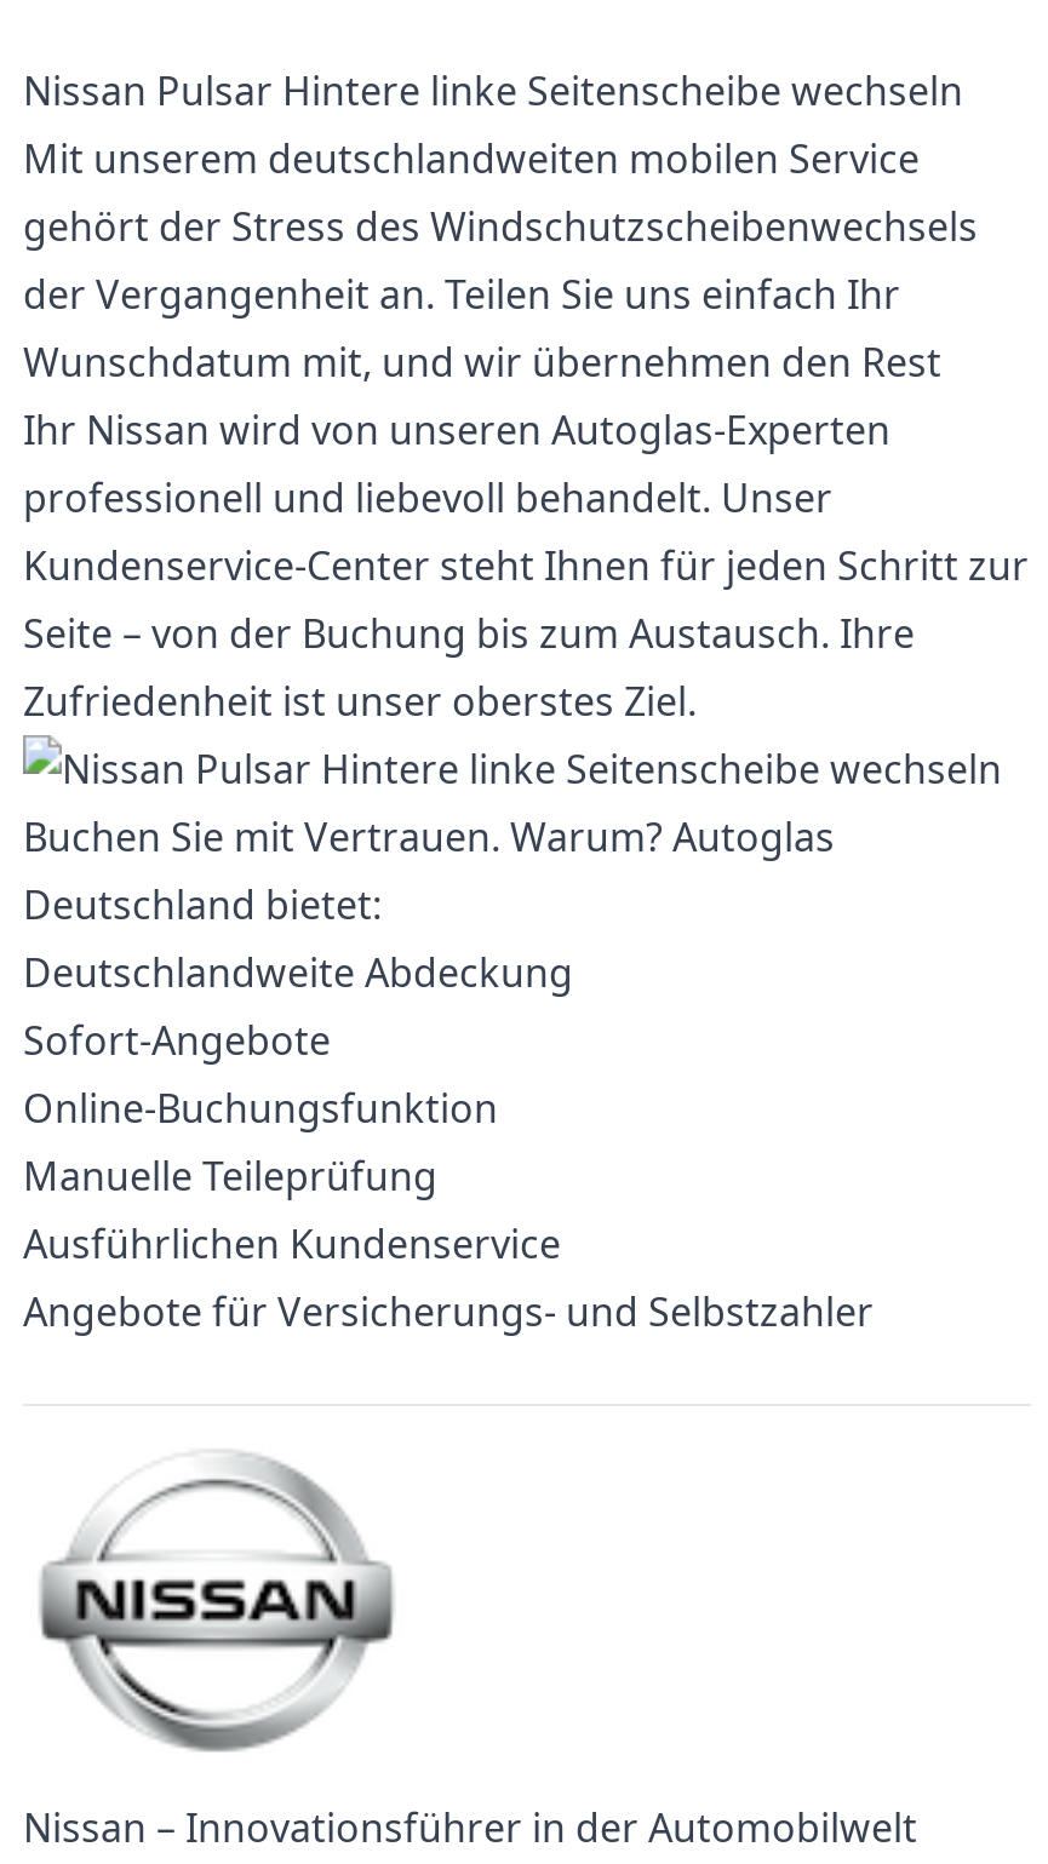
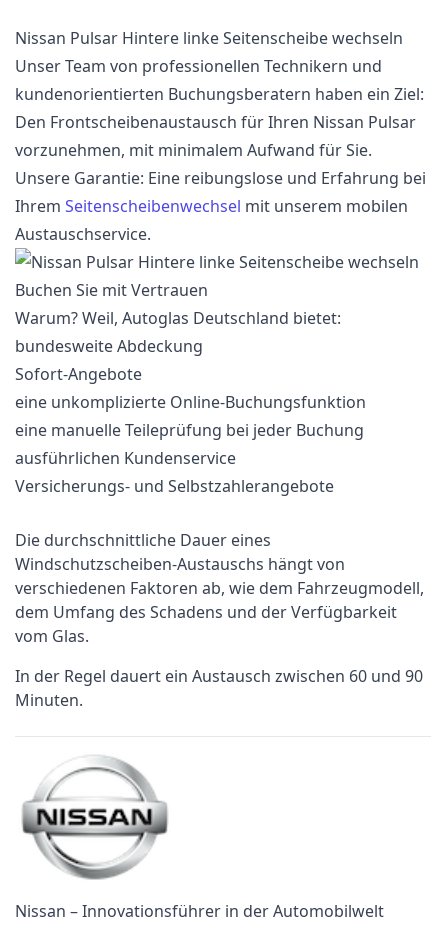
- Mit unserem deutschlandweiten mobilen Service
- gehört der Stress des Windschutzscheibenwechsels
- der Vergangenheit an. Teilen Sie uns einfach Ihr
- Wunschdatum mit, und wir übernehmen den Rest
- Ihr Nissan wird von unseren Autoglas-Experten
- professionell und liebevoll behandelt. Unser
- Kundenservice-Center steht Ihnen für jeden Schritt zur
- Seite – von der Buchung bis zum Austausch. Ihre
- Zufriedenheit ist unser oberstes Ziel.
+ Unser Team von professionellen Technikern und
+ kundenorientierten Buchungsberatern haben ein Ziel:
+ Den Frontscheibenaustausch für Ihren Nissan Pulsar
+ vorzunehmen, mit minimalem Aufwand für Sie.
+ Unsere Garantie: Eine reibungslose und Erfahrung bei
+ Ihrem Seitenscheibenwechsel mit unserem mobilen
+ Austauschservice.

- Buchen Sie mit Vertrauen. Warum? Autoglas
- Deutschland bietet:
- Deutschlandweite Abdeckung
+ Buchen Sie mit Vertrauen
+ Warum? Weil, Autoglas Deutschland bietet:
+ bundesweite Abdeckung

moved up: Sofort-Angebote

- Online-Buchungsfunktion
- Manuelle Teileprüfung
- Ausführlichen Kundenservice
- Angebote für Versicherungs- und Selbstzahler
+ eine unkomplizierte Online-Buchungsfunktion
+ eine manuelle Teileprüfung bei jeder Buchung
+ ausführlichen Kundenservice
+ Versicherungs- und Selbstzahlerangebote
+ Die durchschnittliche Dauer eines
+ Windschutzscheiben-Austauschs hängt von
+ verschiedenen Faktoren ab, wie dem Fahrzeugmodell,
+ dem Umfang des Schadens und der Verfügbarkeit
+ vom Glas.
+ In der Regel dauert ein Austausch zwischen 60 und 90
+ Minuten.
